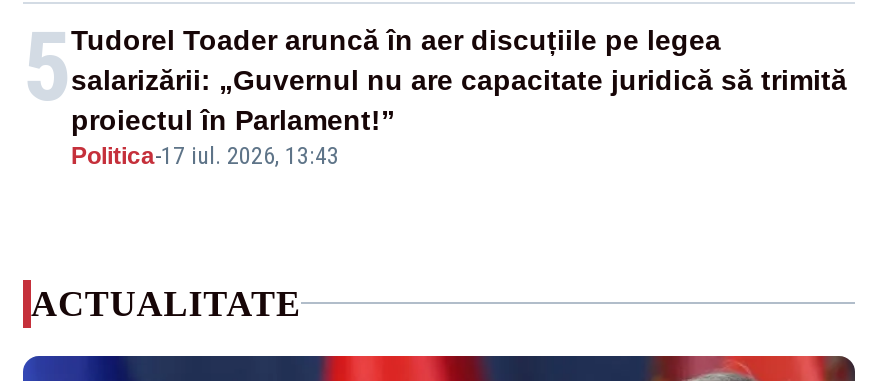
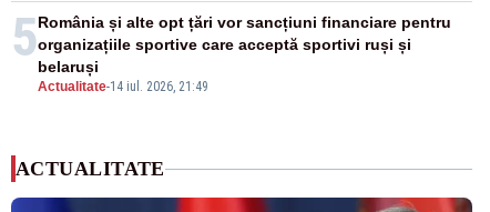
- Tudorel Toader aruncă în aer discuțiile pe legea
- salarizării: „Guvernul nu are capacitate juridică să trimită
- proiectul în Parlament!”
+ România și alte opt țări vor sancțiuni financiare pentru
+ organizațiile sportive care acceptă sportivi ruși și
+ belaruși

- Politica-17 iul. 2026, 13:43
+ Actualitate-14 iul. 2026, 21:49
